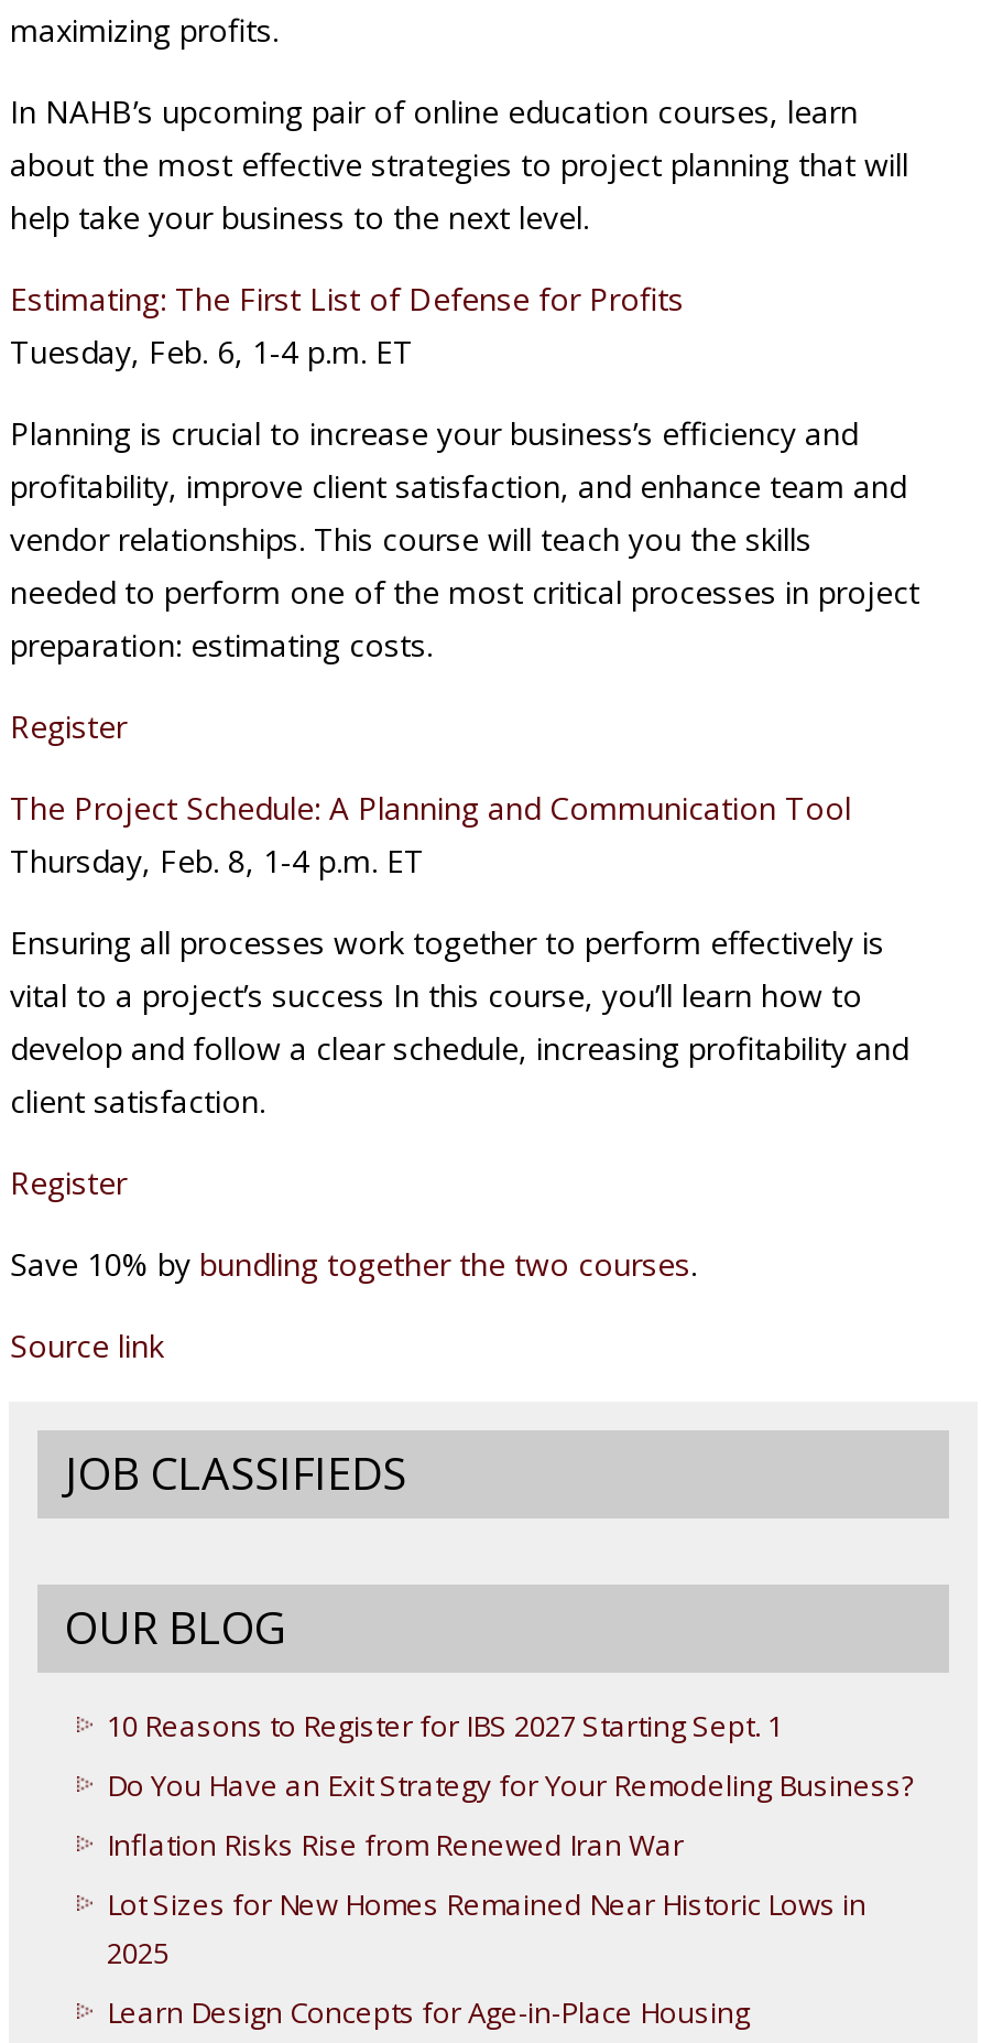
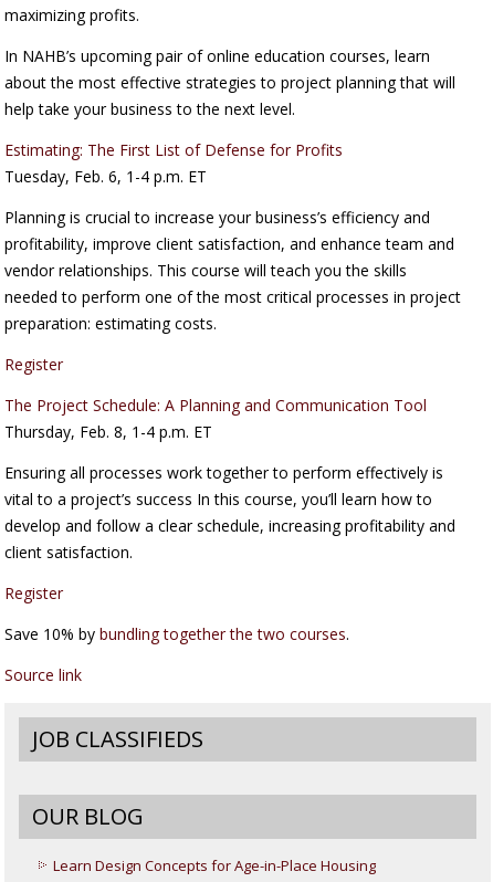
- 10 Reasons to Register for IBS 2027 Starting Sept. 1
- Do You Have an Exit Strategy for Your Remodeling Business?
- Inflation Risks Rise from Renewed Iran War
- Lot Sizes for New Homes Remained Near Historic Lows in
- 2025
